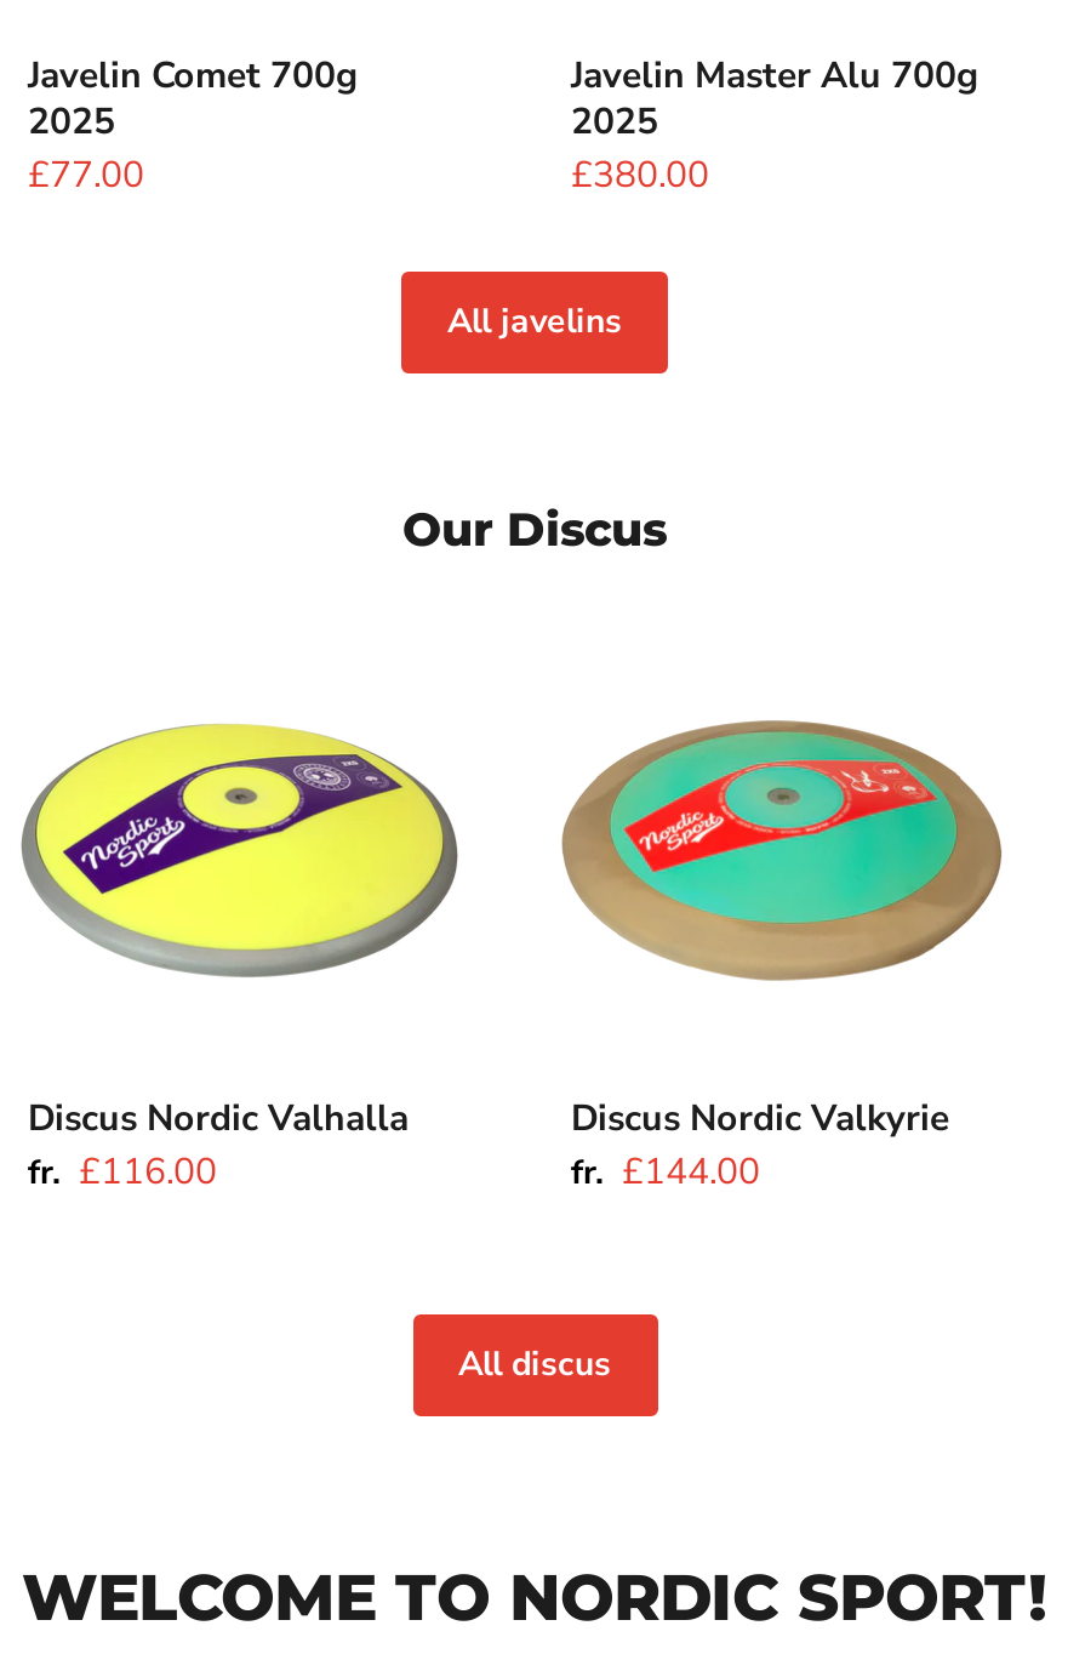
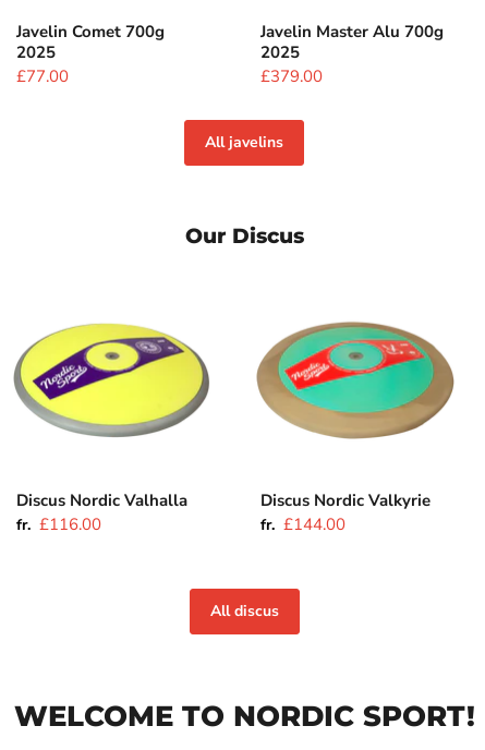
- £380.00
+ £379.00
